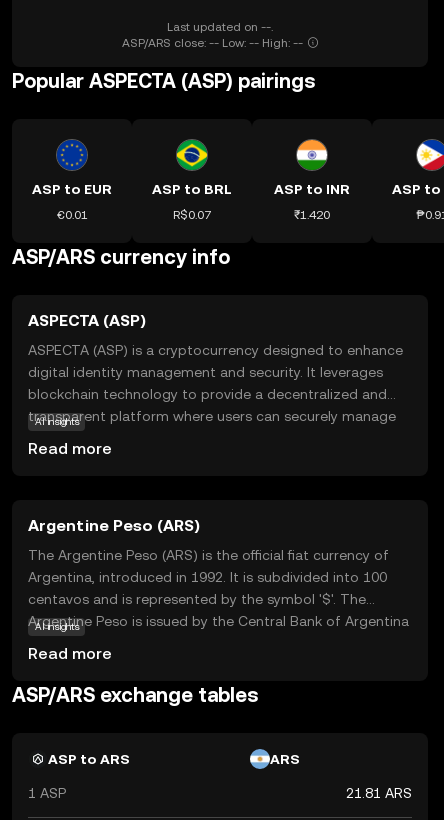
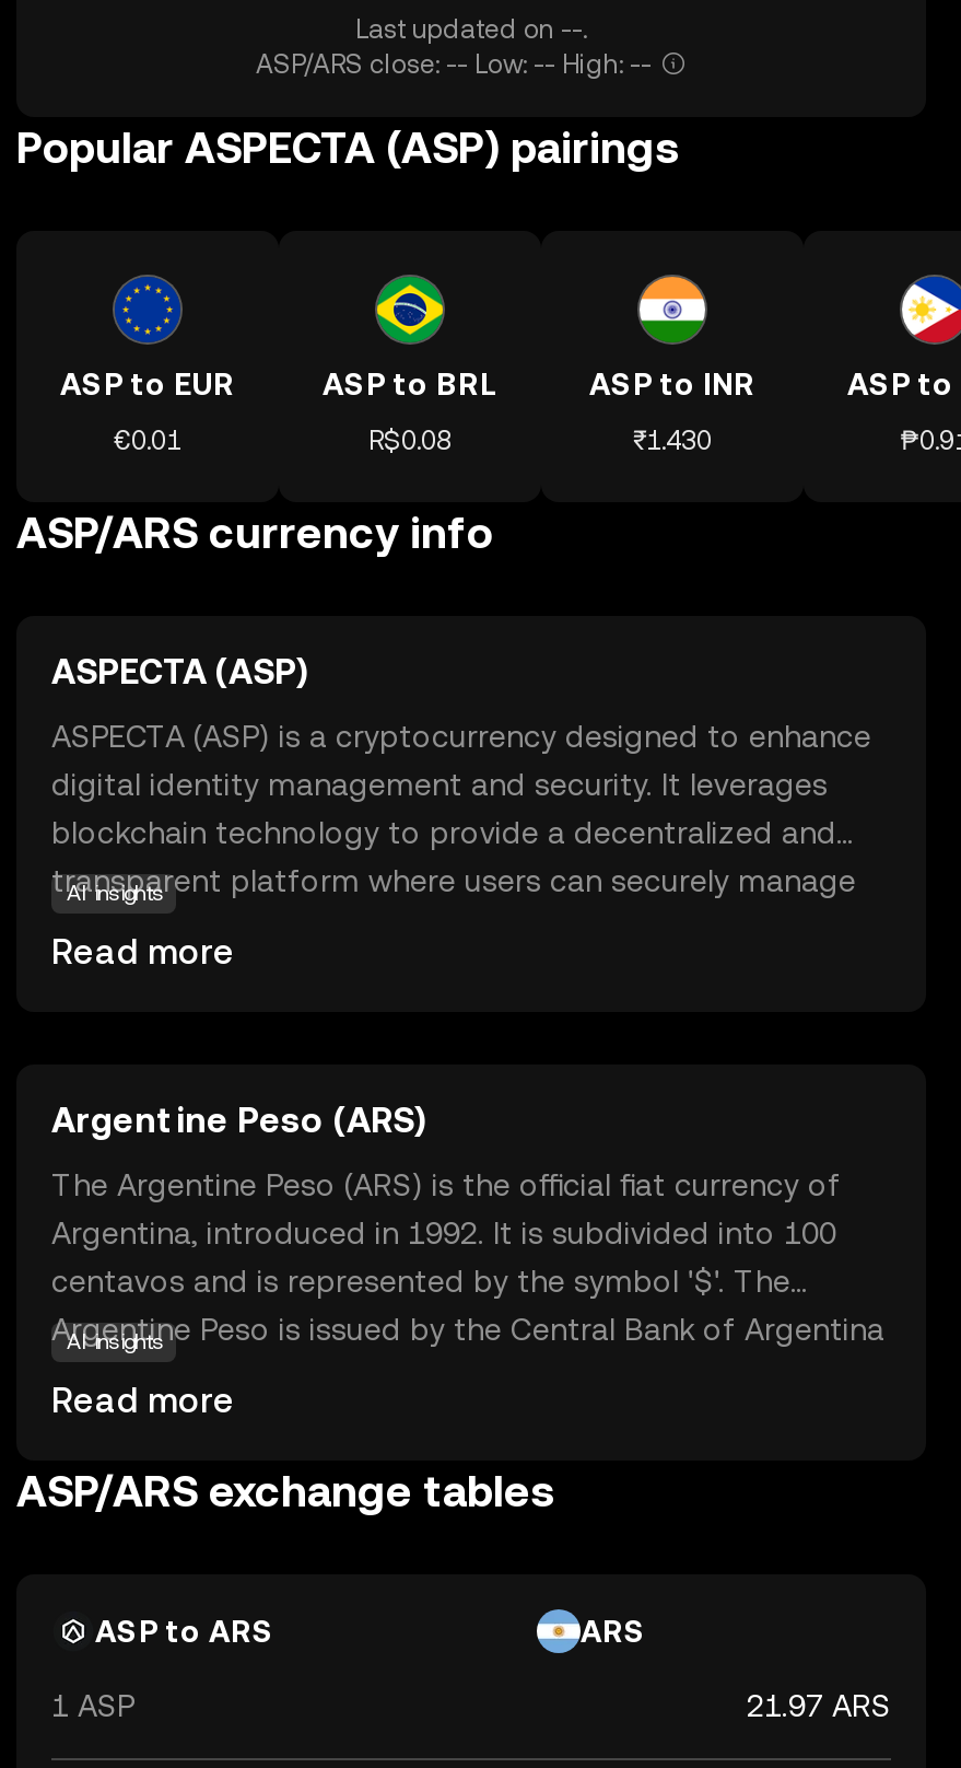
- R$0.07
+ R$0.08

- ₹1.420
+ ₹1.430

- 21.81 ARS
+ 21.97 ARS
